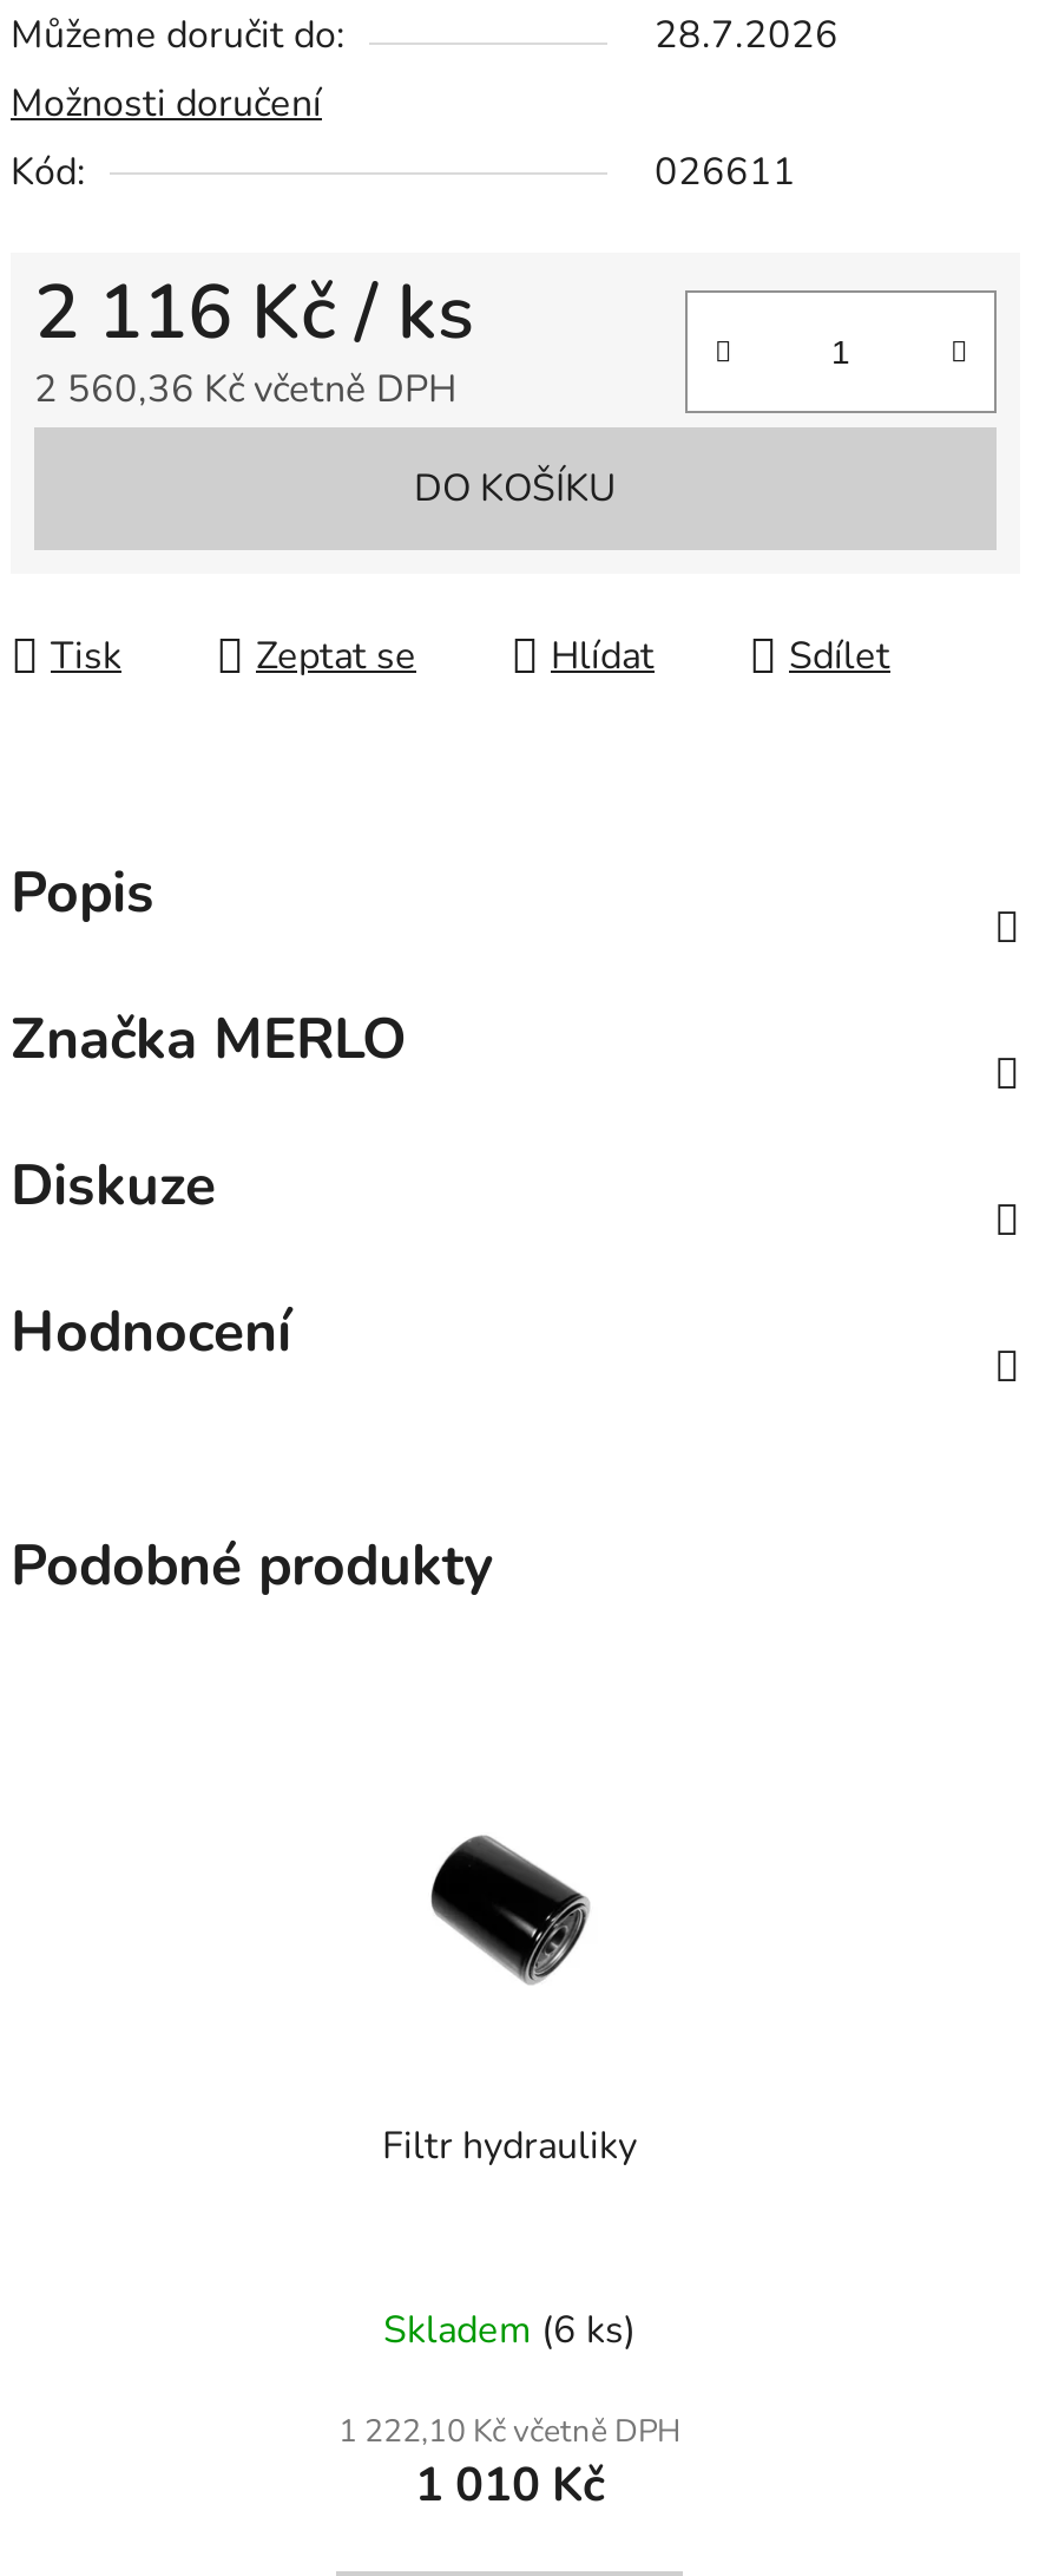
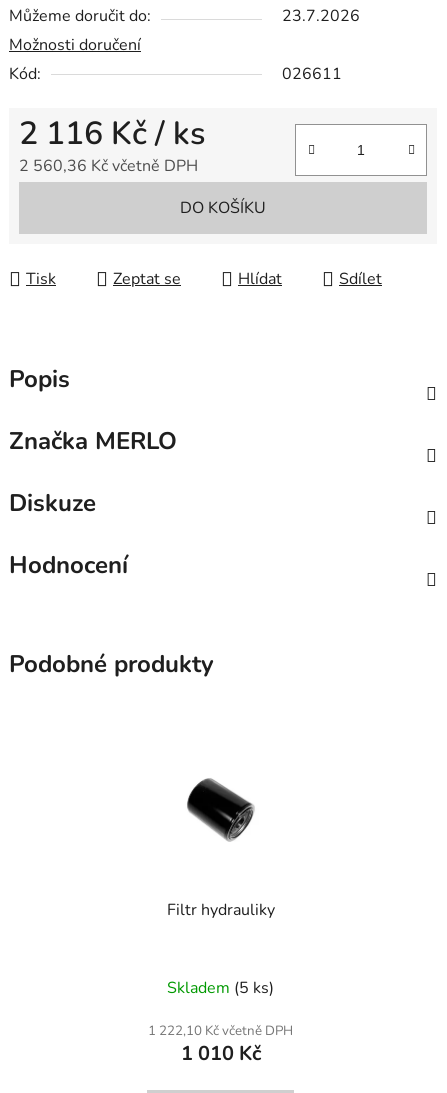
- 28.7.2026
+ 23.7.2026

- Skladem (6 ks)
+ Skladem (5 ks)
